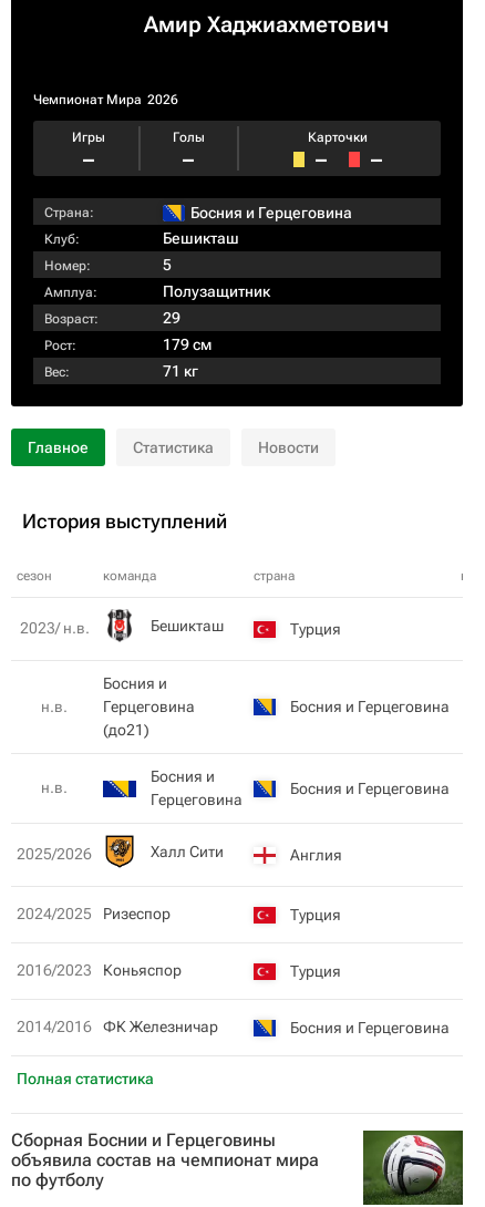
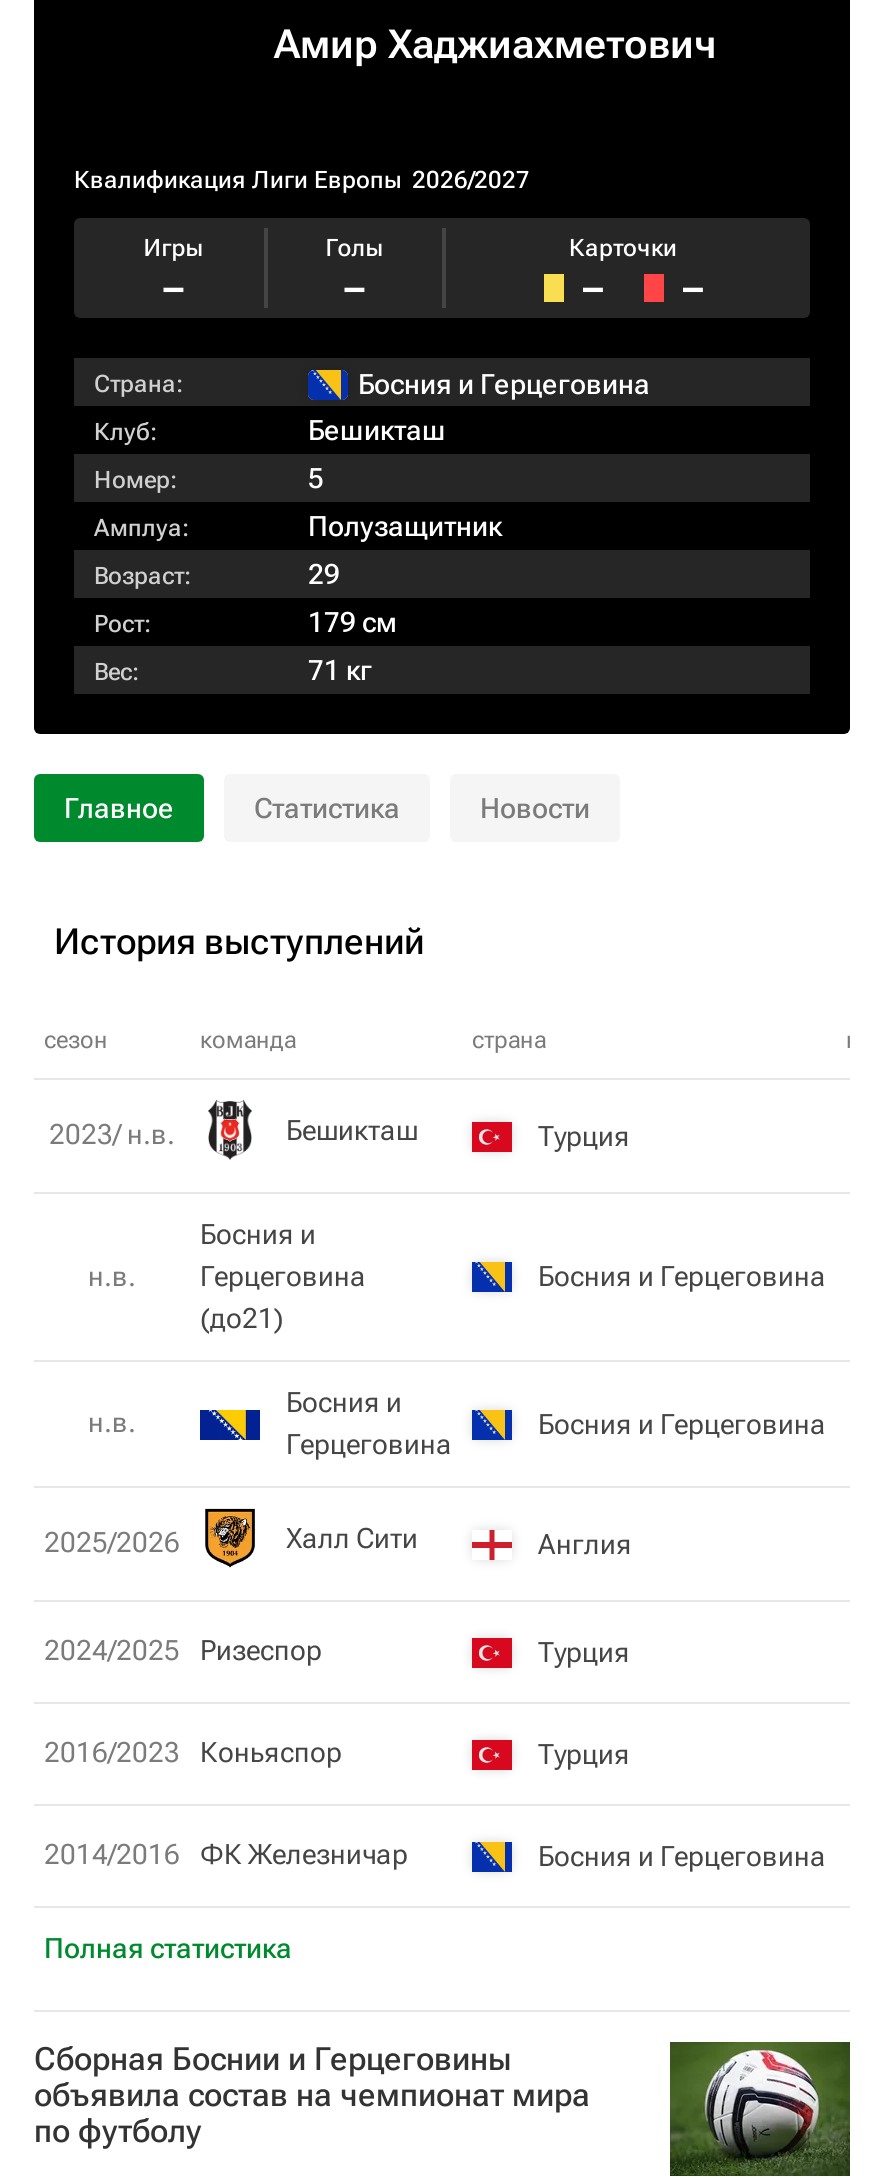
- Чемпионат Мира 2026
+ Квалификация Лиги Европы 2026/2027
